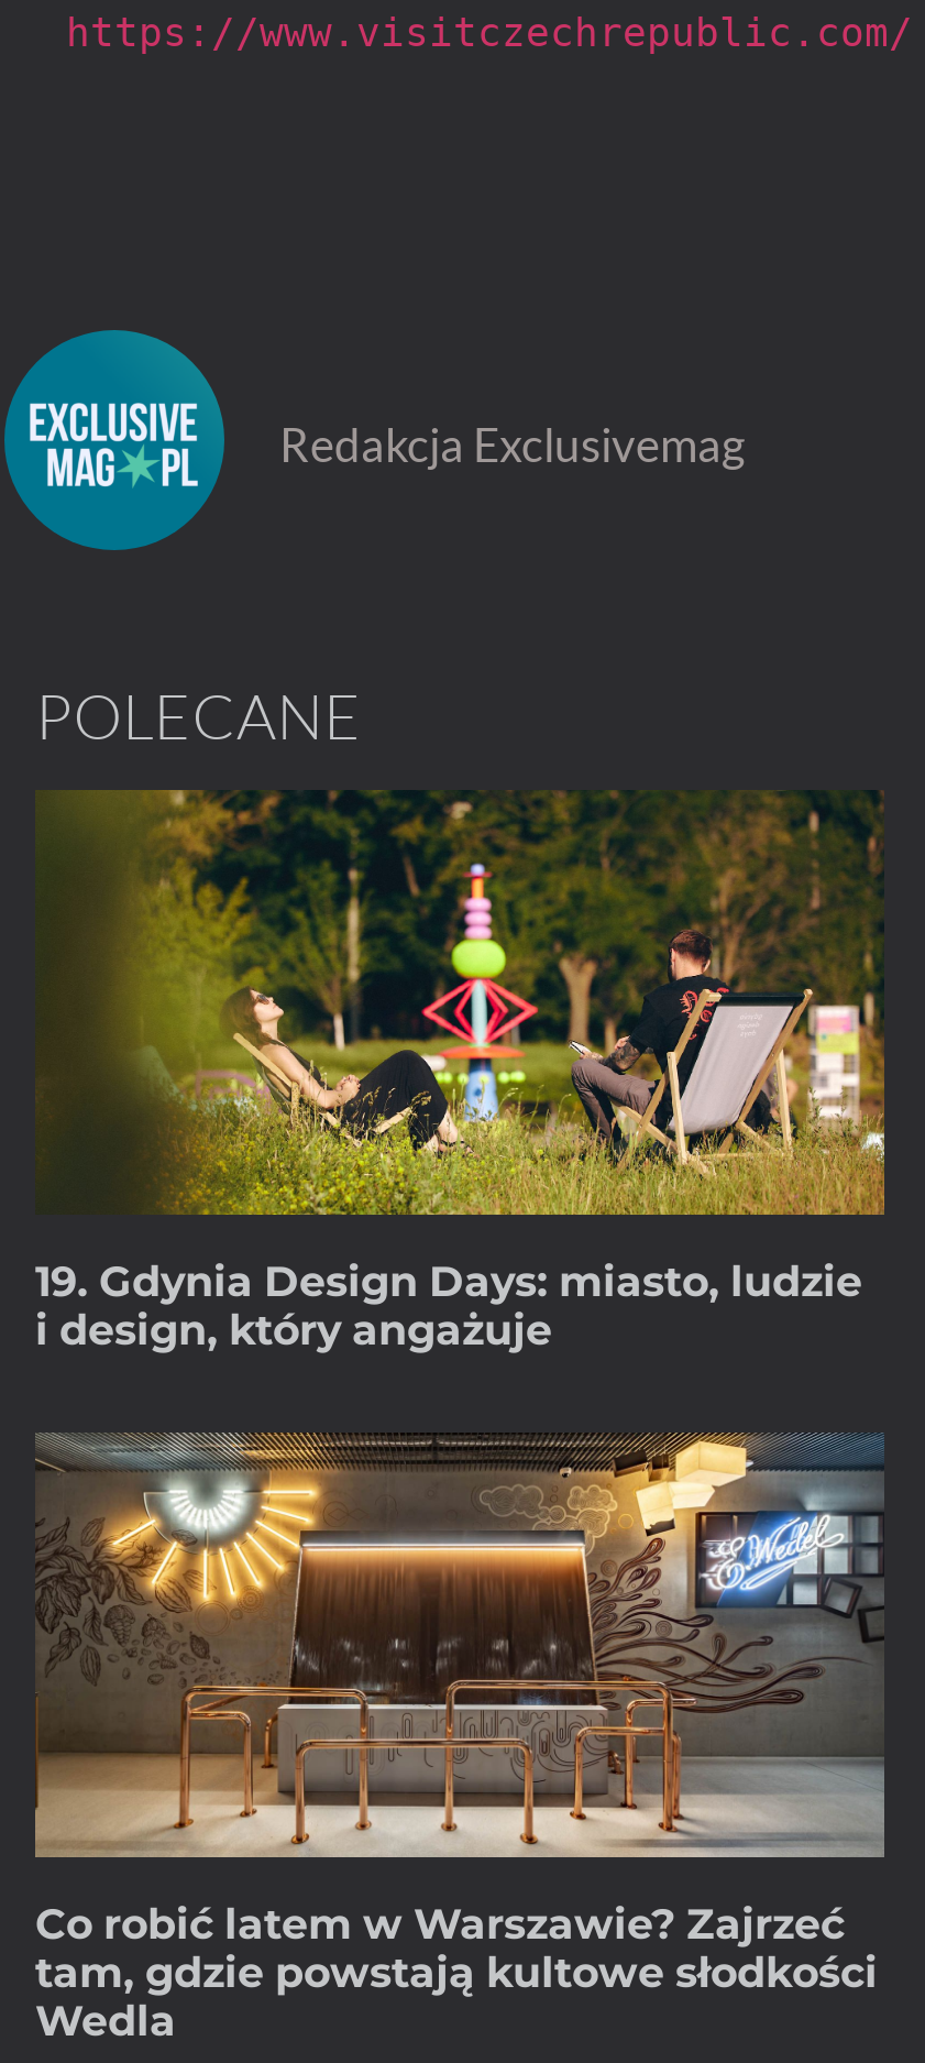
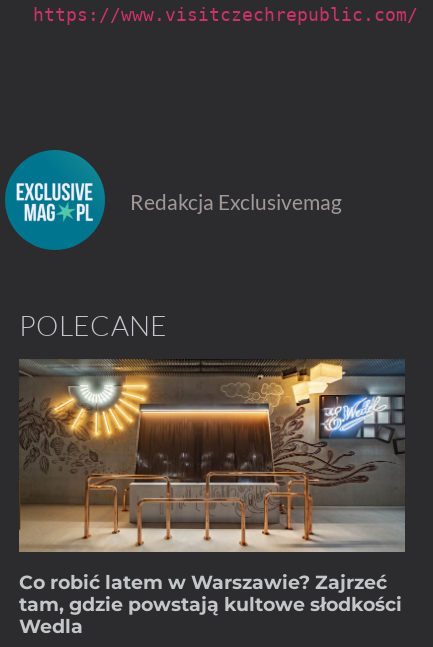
- [image]
- 19. Gdynia Design Days: miasto, ludzie
- i design, który angażuje
